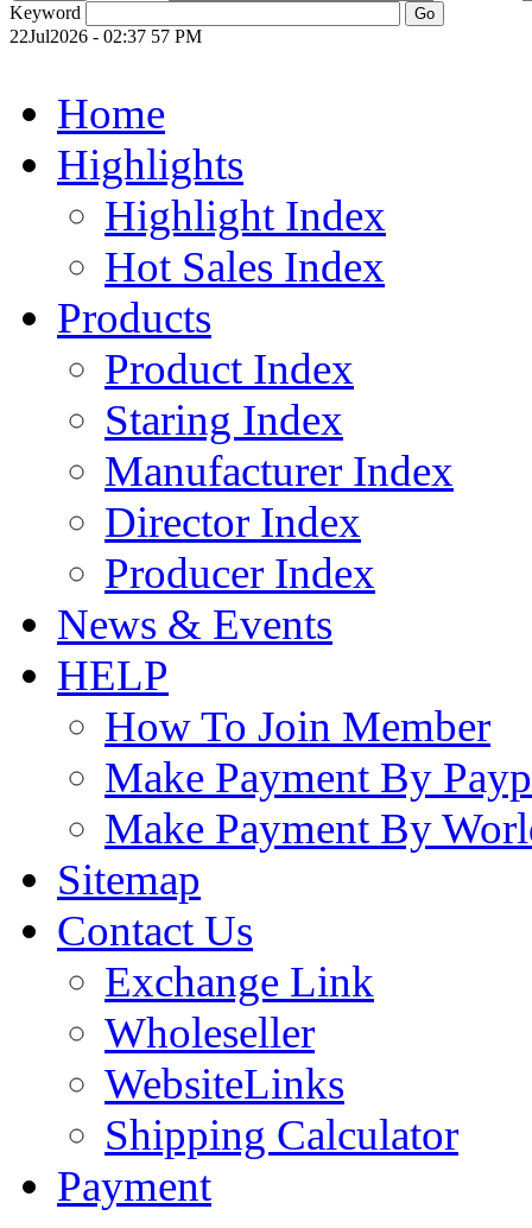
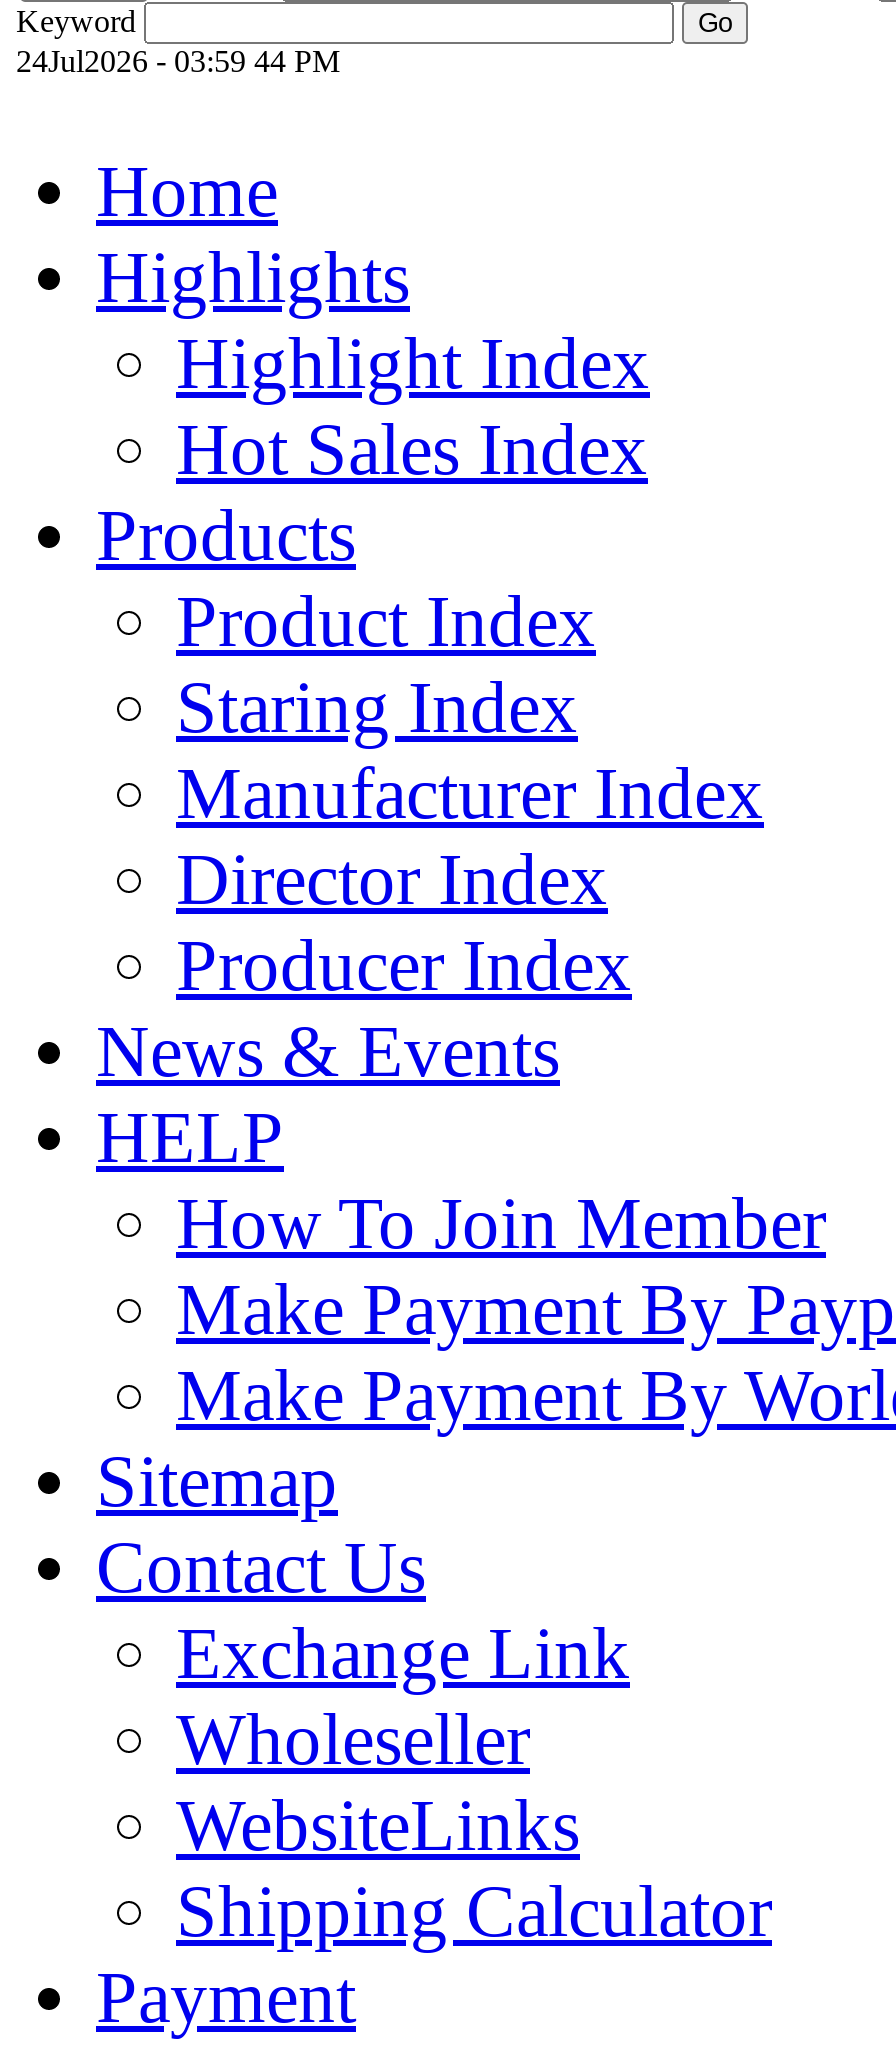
- 22Jul2026 - 02:37 57 PM
+ 24Jul2026 - 03:59 44 PM
